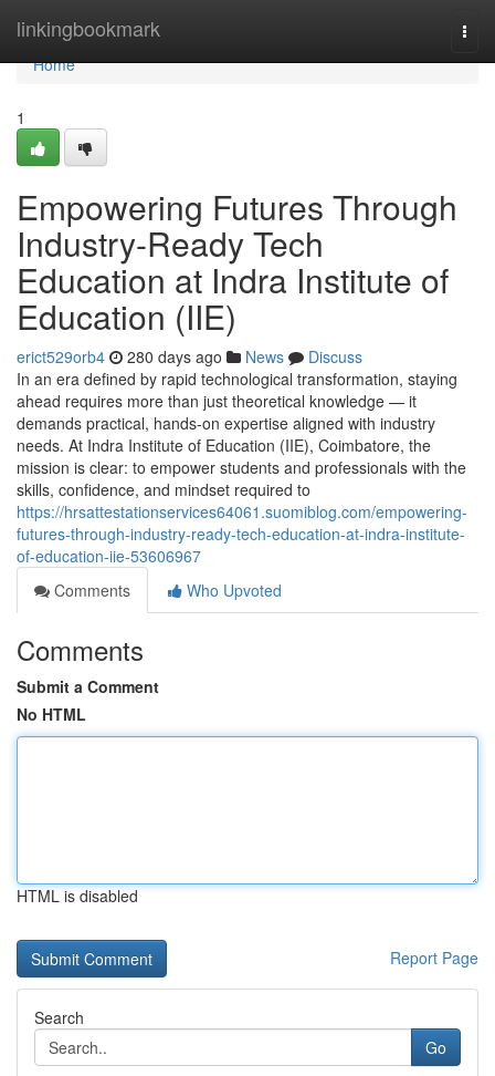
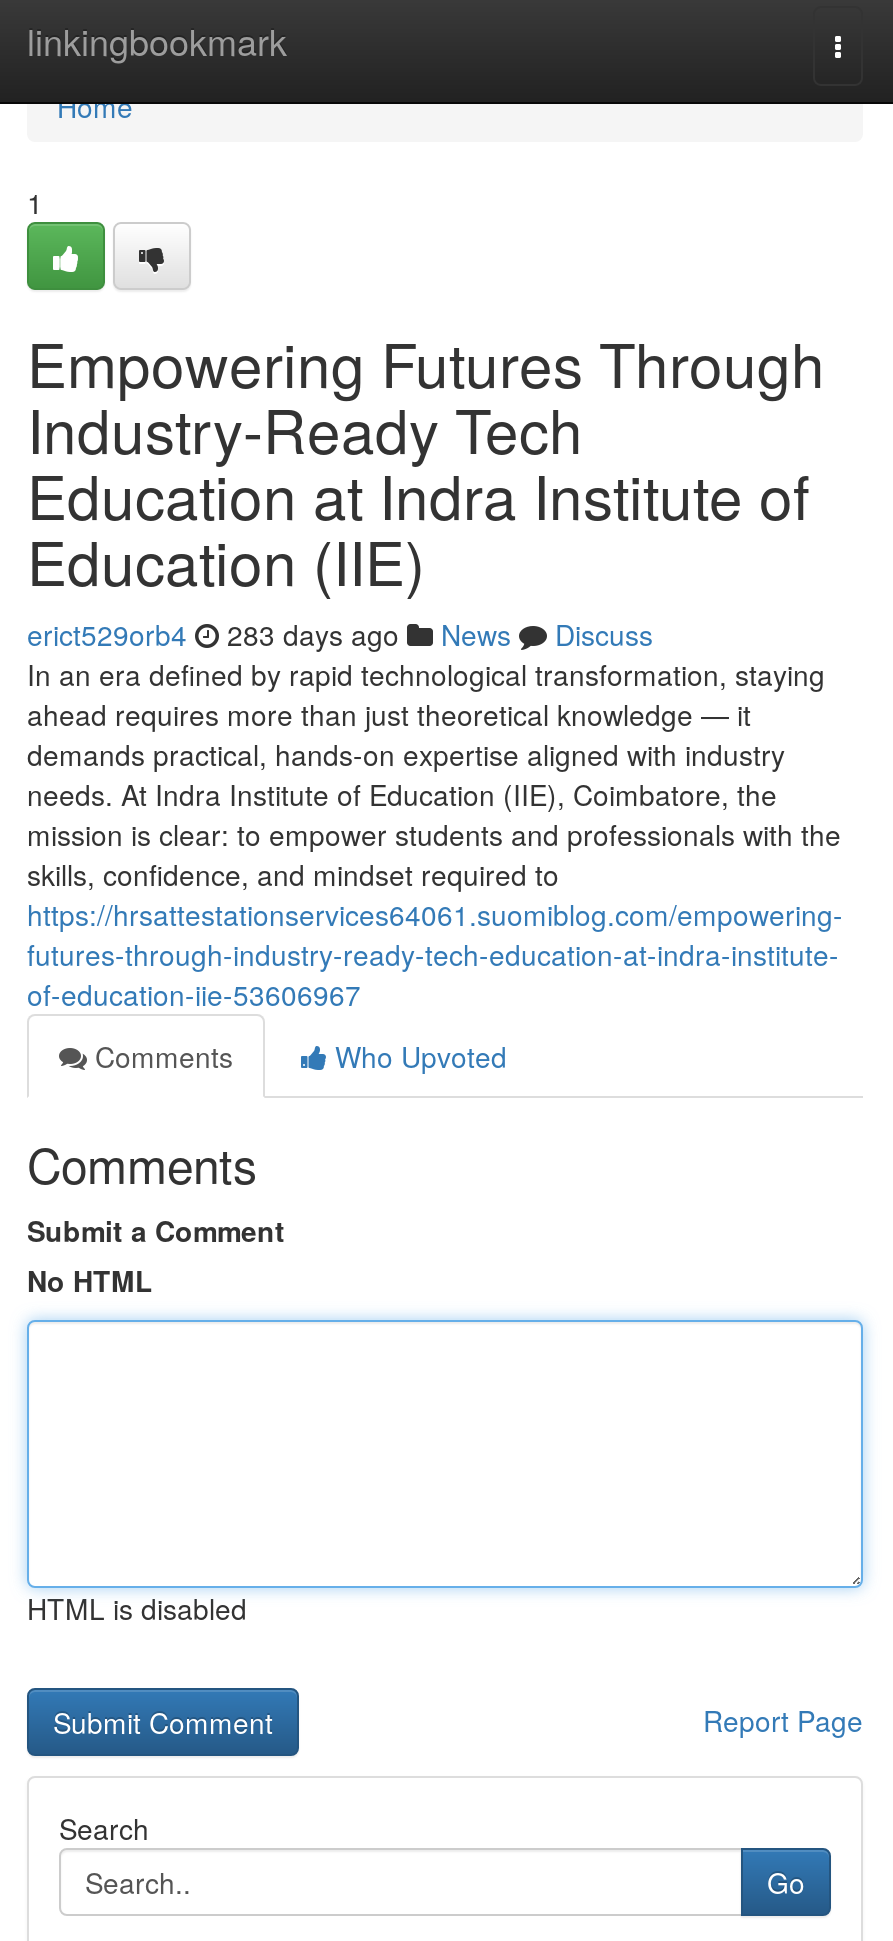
- erict529orb4 280 days ago News Discuss
+ erict529orb4 283 days ago News Discuss
